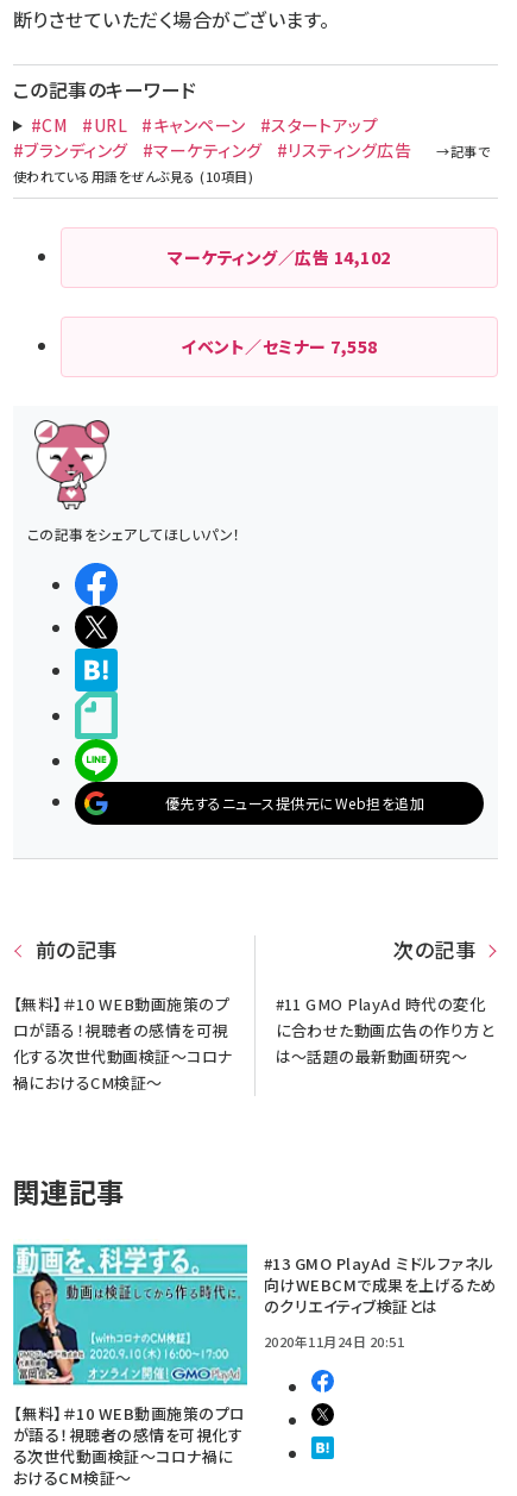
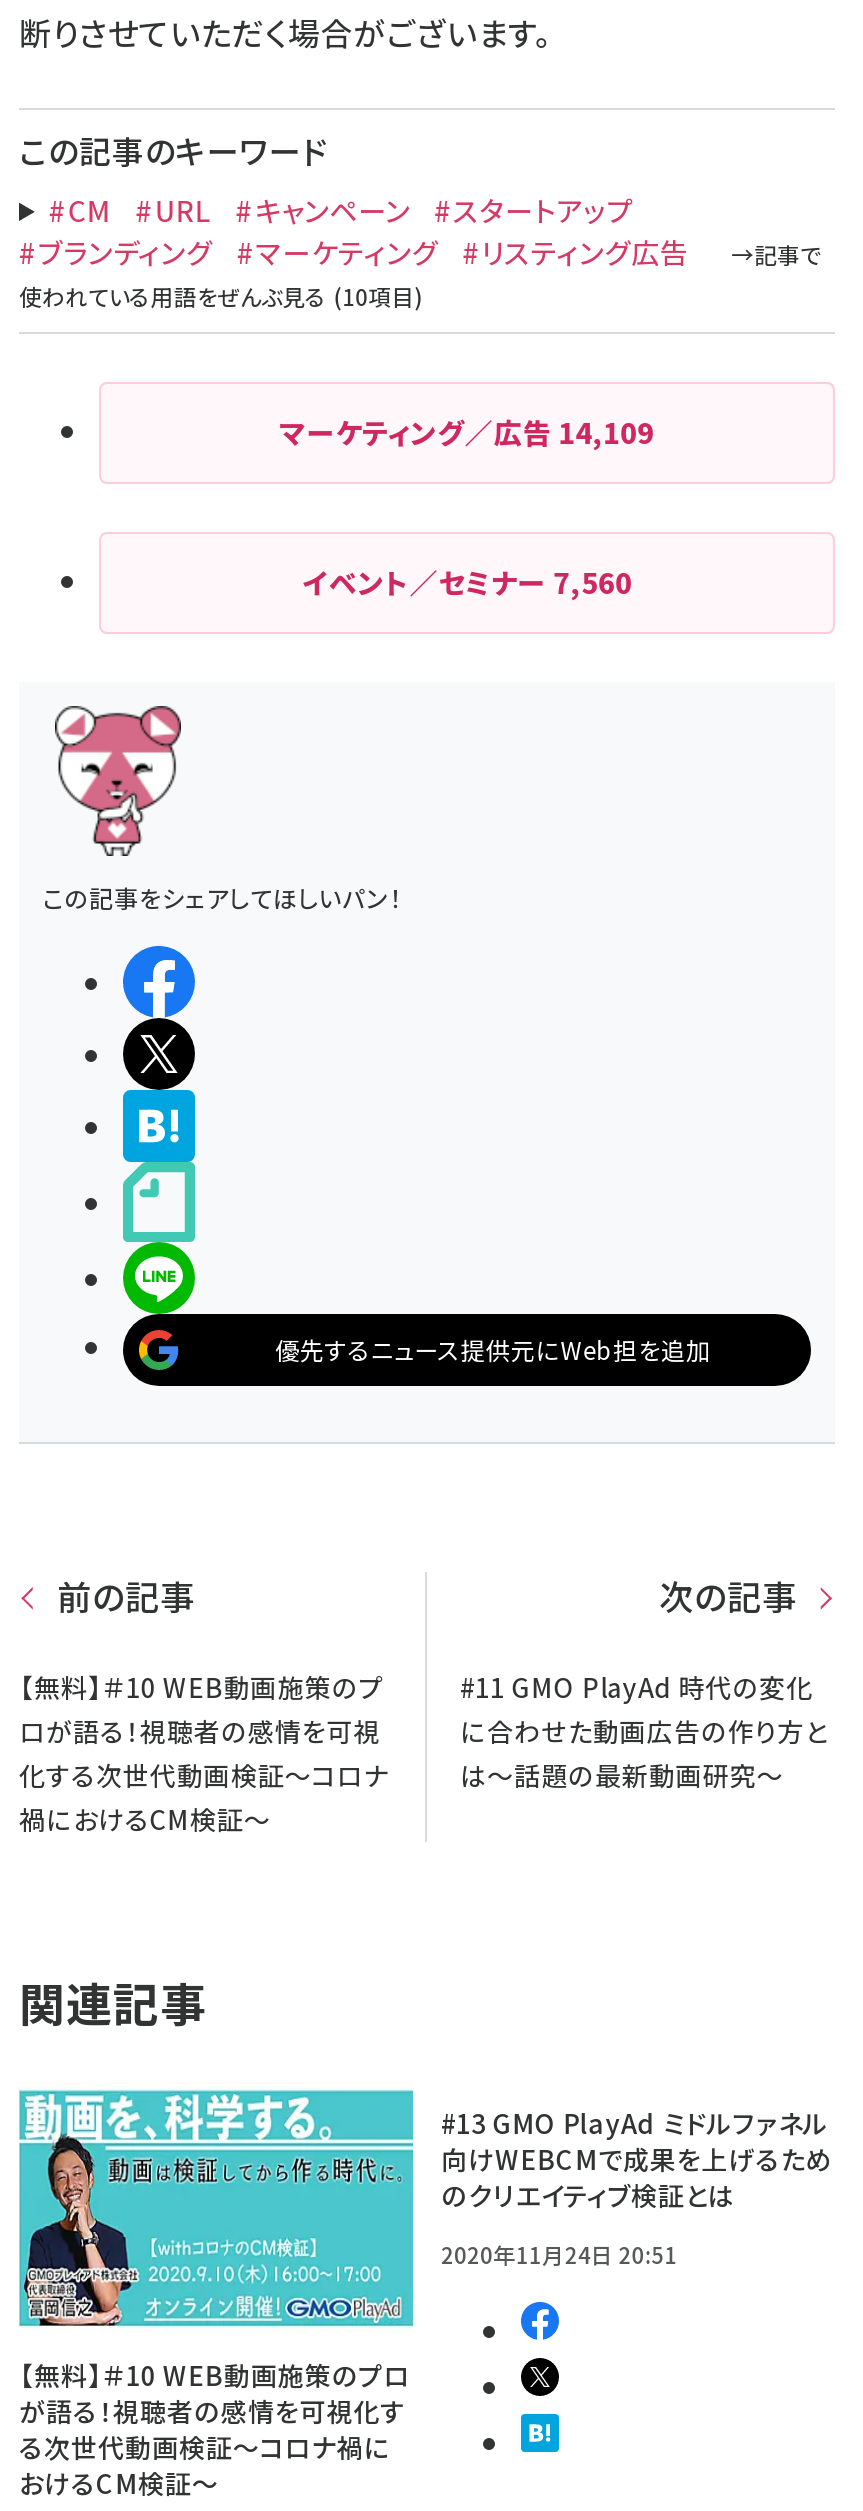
- マーケティング／広告14,102
+ マーケティング／広告14,109

- イベント／セミナー7,558
+ イベント／セミナー7,560
